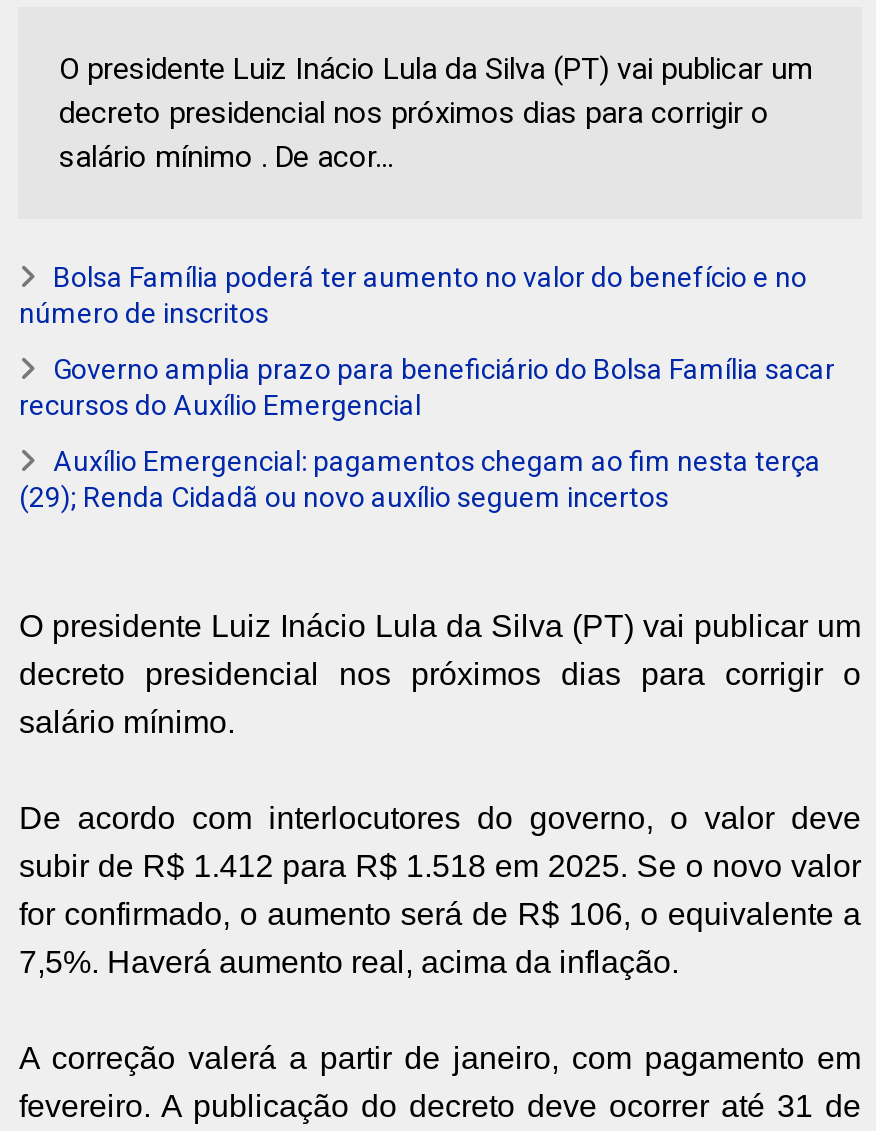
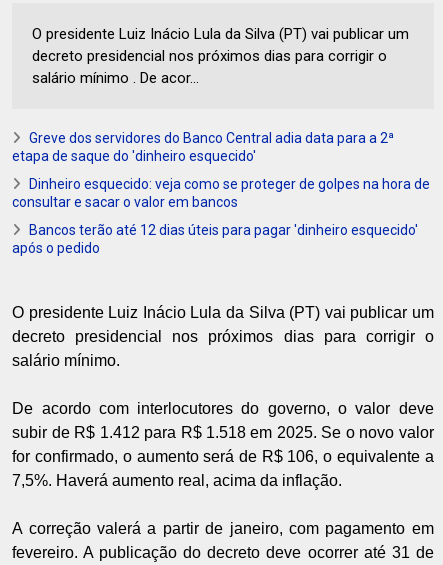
- Bolsa Família poderá ter aumento no valor do benefício e no
- número de inscritos
+ Greve dos servidores do Banco Central adia data para a 2ª
+ etapa de saque do 'dinheiro esquecido'

- Governo amplia prazo para beneficiário do Bolsa Família sacar
- recursos do Auxílio Emergencial
+ Dinheiro esquecido: veja como se proteger de golpes na hora de
+ consultar e sacar o valor em bancos

- Auxílio Emergencial: pagamentos chegam ao fim nesta terça
- (29); Renda Cidadã ou novo auxílio seguem incertos
+ Bancos terão até 12 dias úteis para pagar 'dinheiro esquecido'
+ após o pedido
